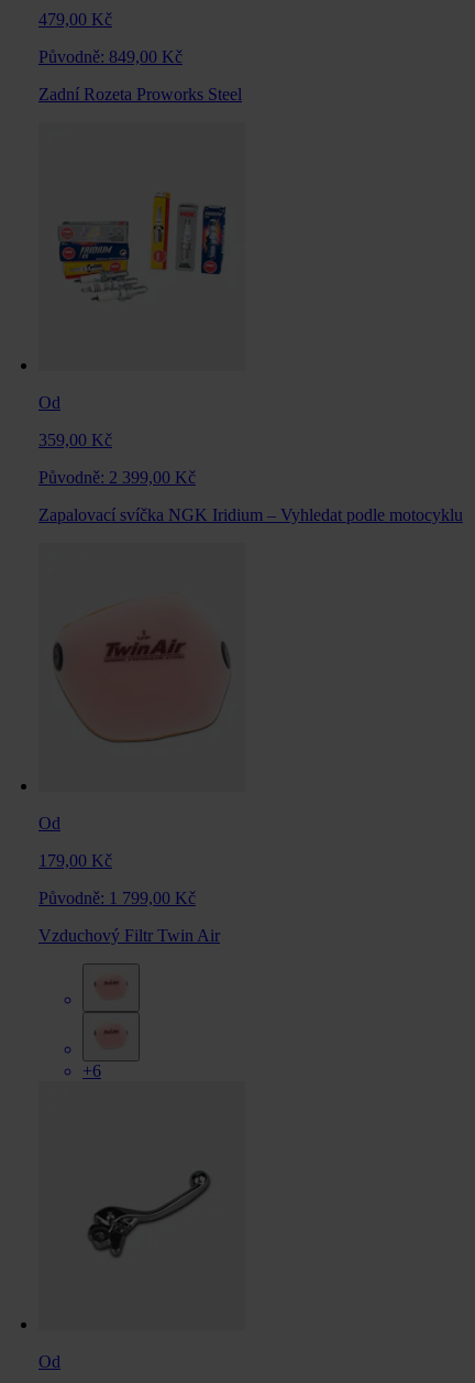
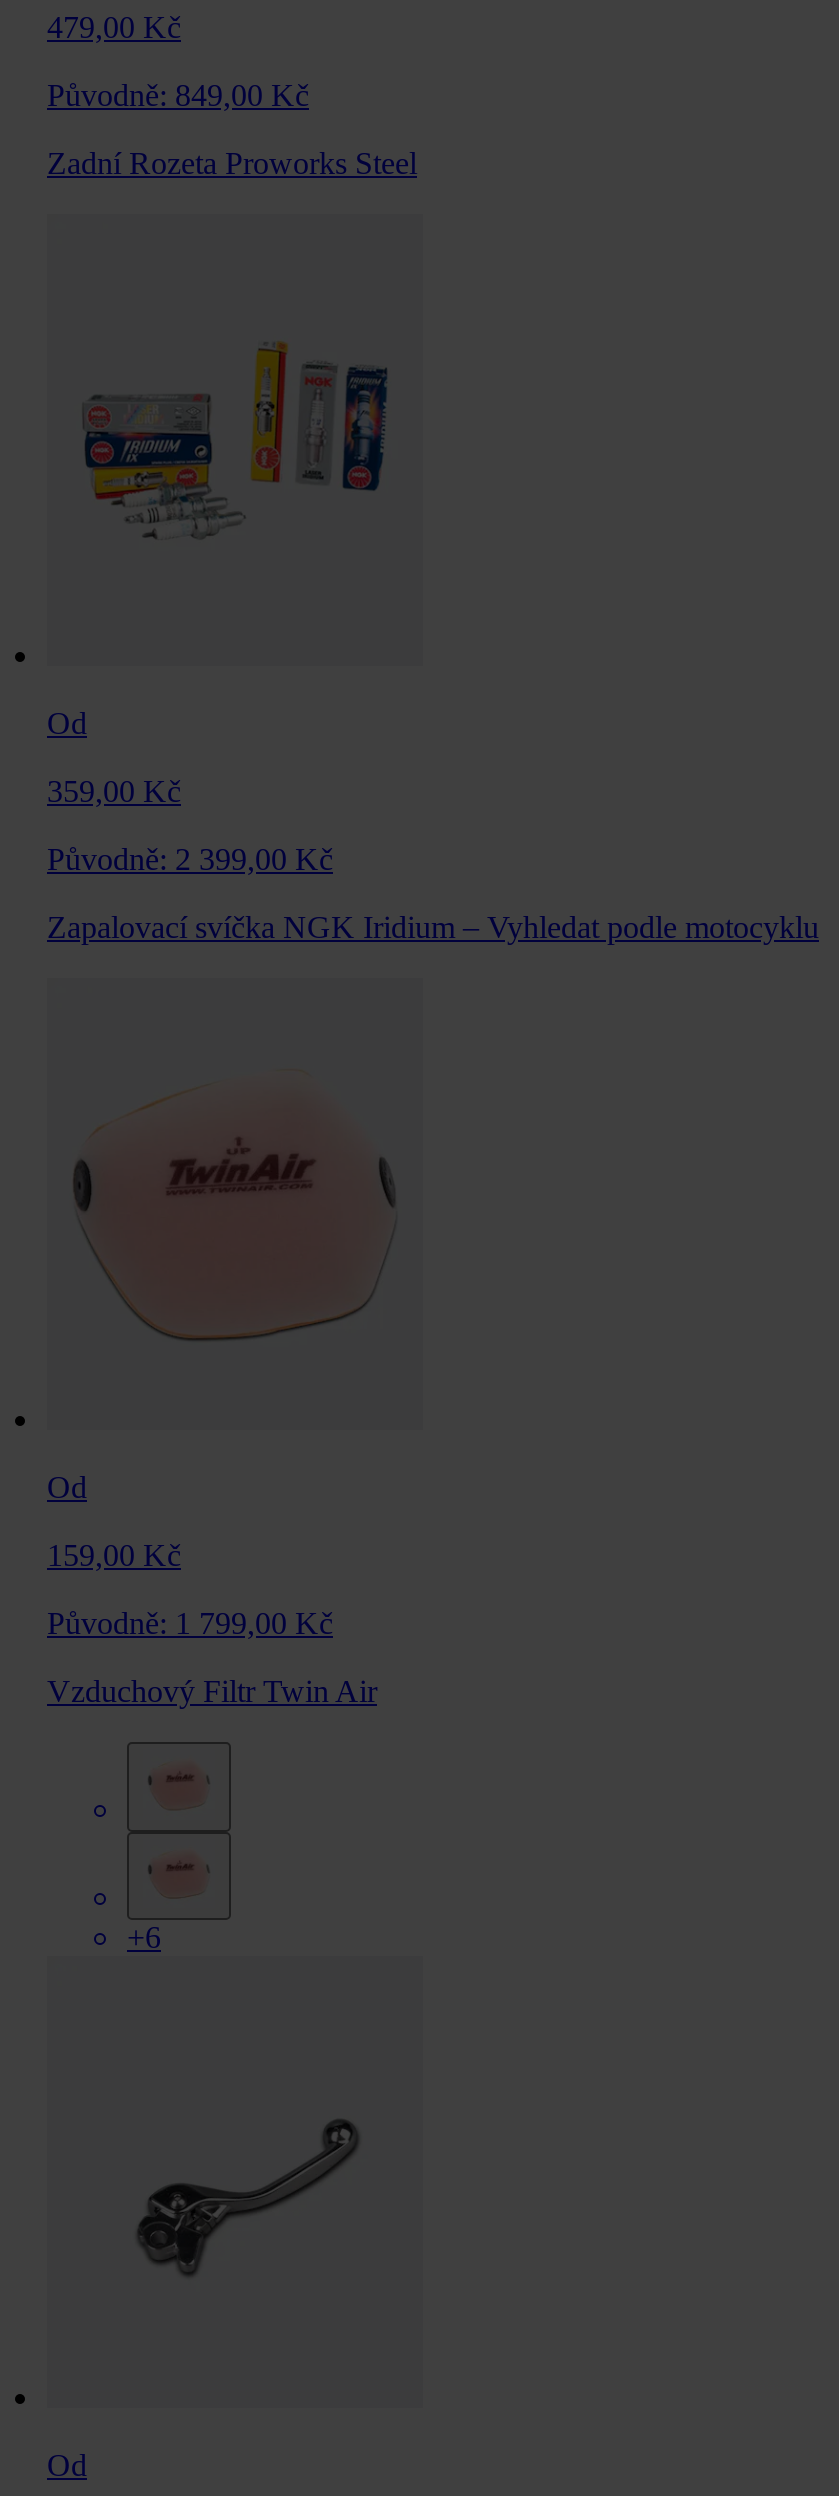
- 179,00 Kč
+ 159,00 Kč
